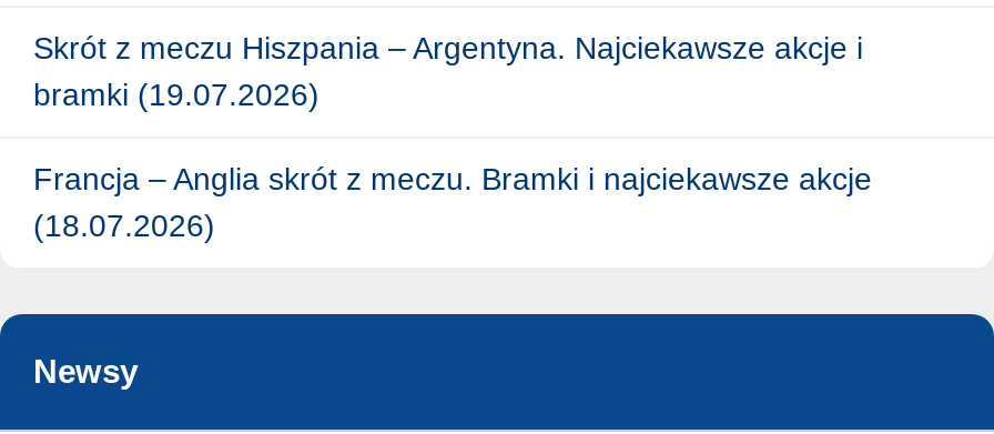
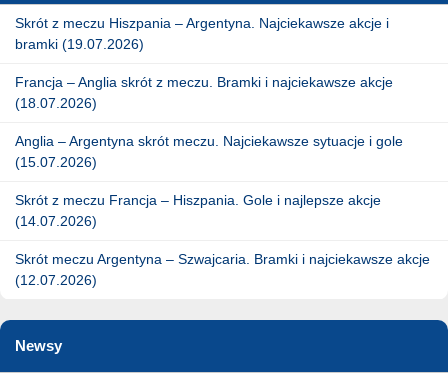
+ Anglia – Argentyna skrót meczu. Najciekawsze sytuacje i gole
+ (15.07.2026)
+ Skrót z meczu Francja – Hiszpania. Gole i najlepsze akcje
+ (14.07.2026)
+ Skrót meczu Argentyna – Szwajcaria. Bramki i najciekawsze akcje
+ (12.07.2026)
